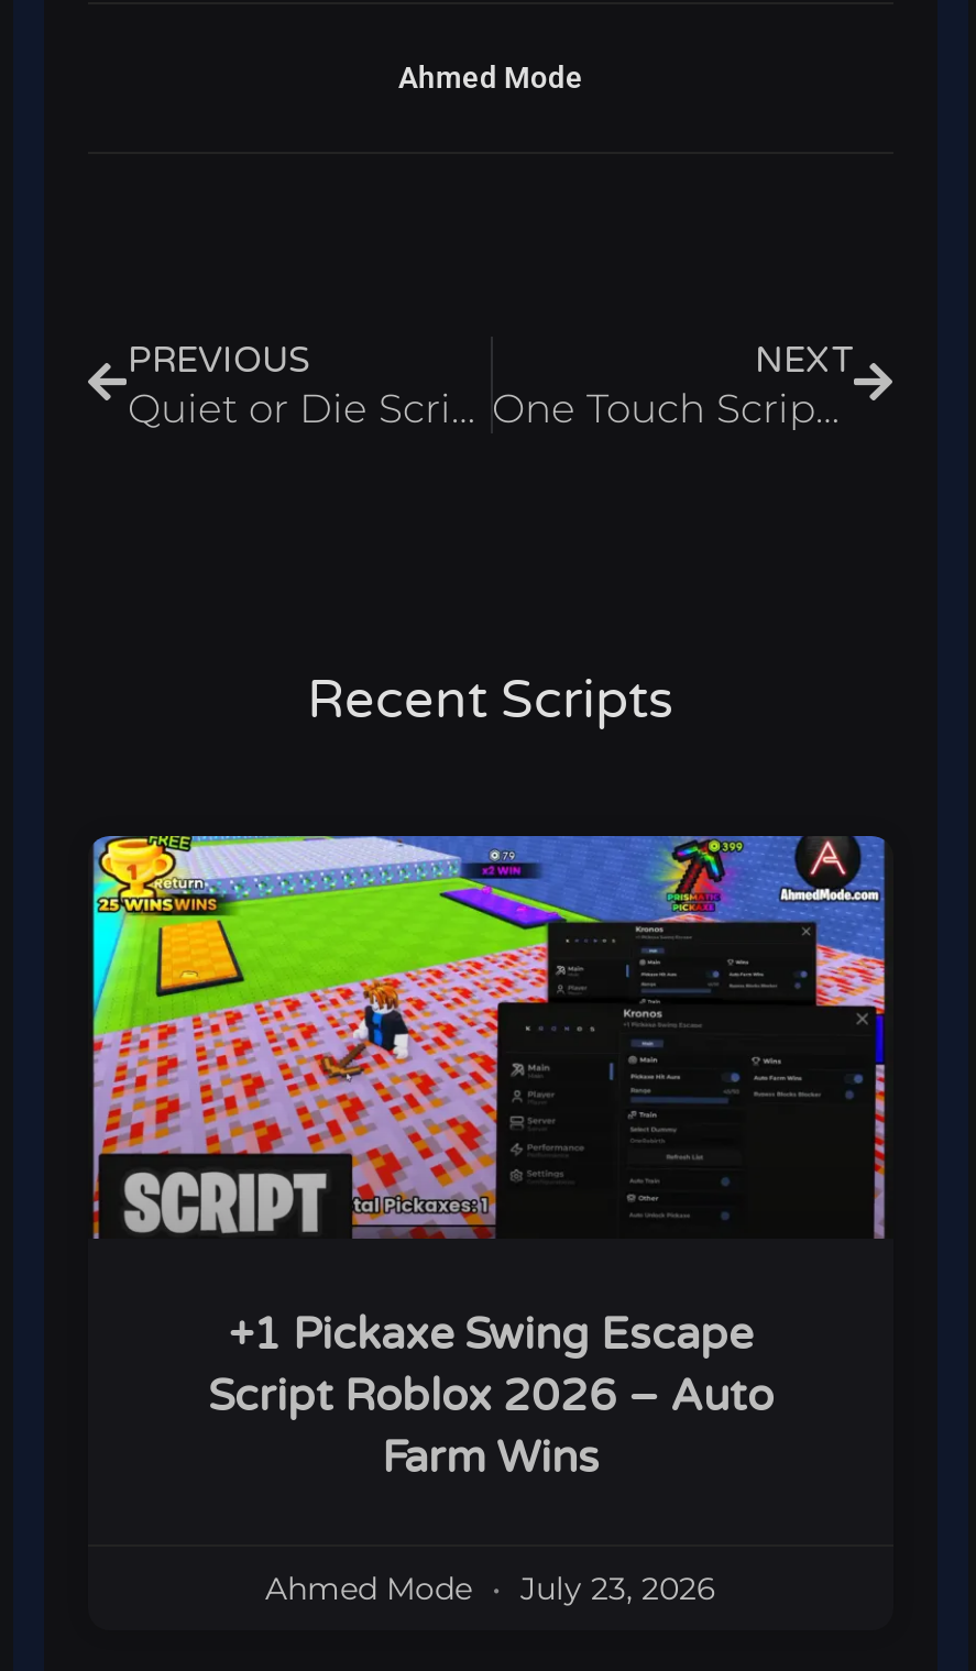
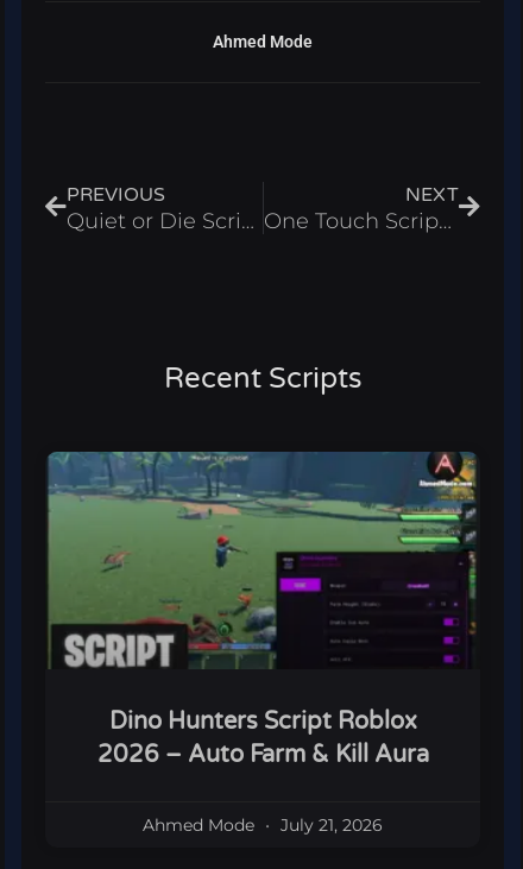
- [image]
- +1 Pickaxe Swing Escape
- Script Roblox 2026 – Auto
- Farm Wins
+ [image]
+ Dino Hunters Script Roblox
+ 2026 – Auto Farm & Kill Aura

- Ahmed Mode July 23, 2026
+ Ahmed Mode July 21, 2026
